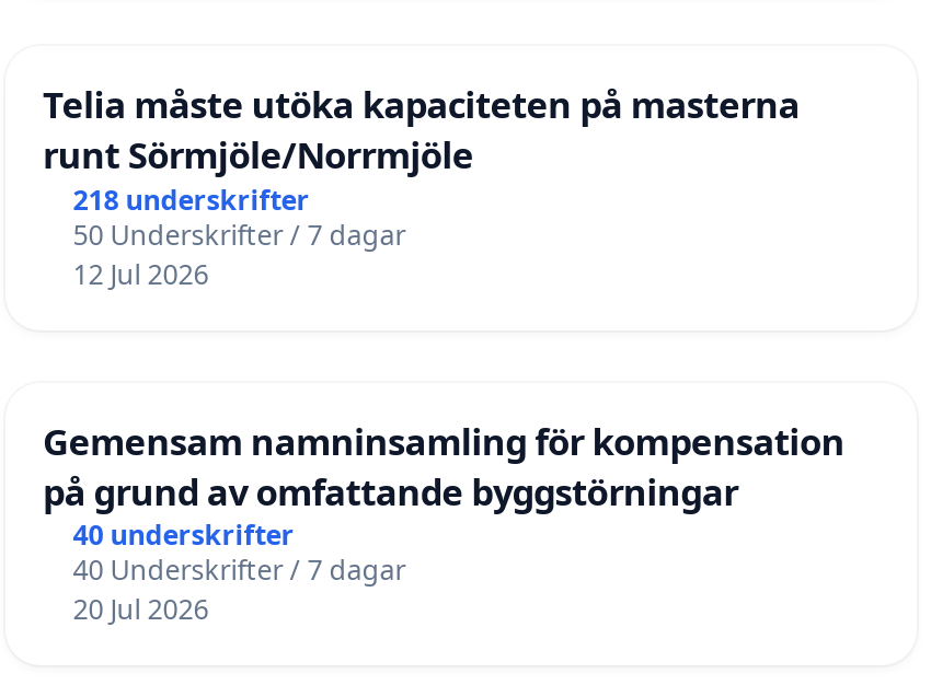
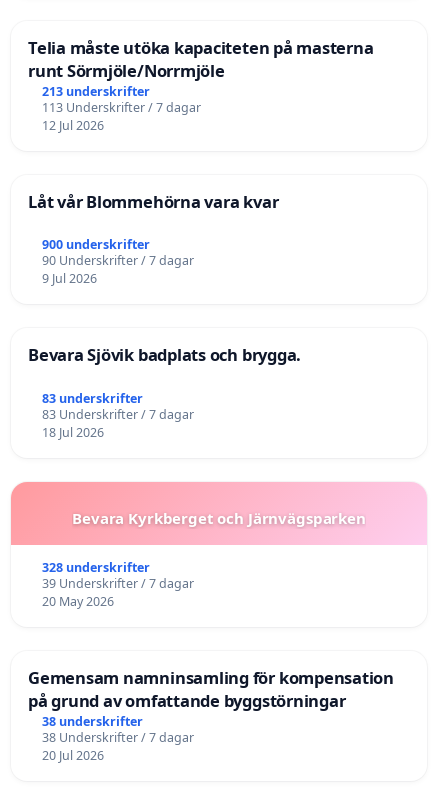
- 218 underskrifter
+ 213 underskrifter

- 50 Underskrifter / 7 dagar
+ 113 Underskrifter / 7 dagar

+ Låt vår Blommehörna vara kvar
+ 900 underskrifter
+ 90 Underskrifter / 7 dagar
+ 9 Jul 2026
+ Bevara Sjövik badplats och brygga.
+ 83 underskrifter
+ 83 Underskrifter / 7 dagar
+ 18 Jul 2026

+ Bevara Kyrkberget och Järnvägsparken
+ 328 underskrifter
+ 39 Underskrifter / 7 dagar
+ 20 May 2026

- 40 underskrifter
+ 38 underskrifter

- 40 Underskrifter / 7 dagar
+ 38 Underskrifter / 7 dagar
